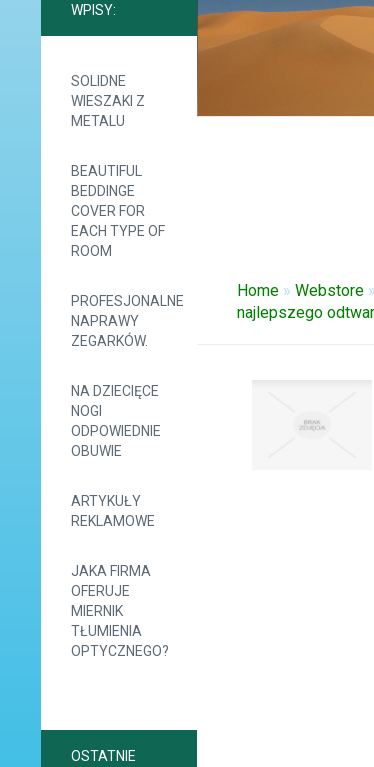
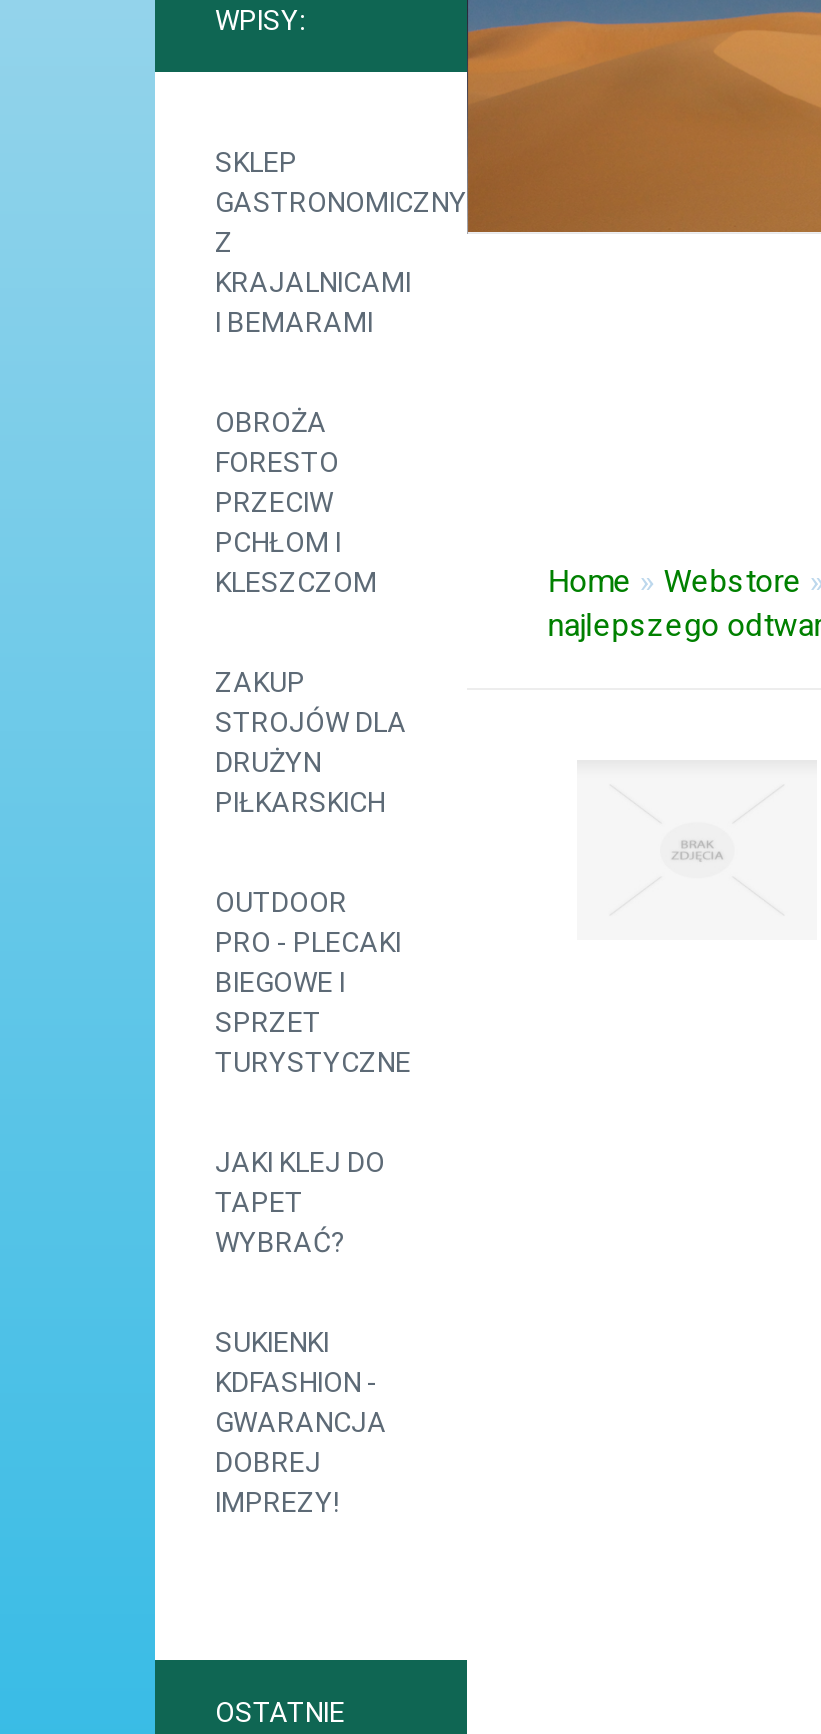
- SOLIDNE
- WIESZAKI Z
- METALU
+ SKLEP
+ GASTRONOMICZNY
+ Z
+ KRAJALNICAMI
+ I BEMARAMI

- BEAUTIFUL
- BEDDINGE
- COVER FOR
- EACH TYPE OF
- ROOM
+ OBROŻA
+ FORESTO
+ PRZECIW
+ PCHŁOM I
+ KLESZCZOM

- PROFESJONALNE
- NAPRAWY
- ZEGARKÓW.
+ ZAKUP
+ STROJÓW DLA
+ DRUŻYN
+ PIŁKARSKICH

- NA DZIECIĘCE
- NOGI
- ODPOWIEDNIE
- OBUWIE
+ OUTDOOR
+ PRO - PLECAKI
+ BIEGOWE I
+ SPRZET
+ TURYSTYCZNE

- ARTYKUŁY
- REKLAMOWE
+ JAKI KLEJ DO
+ TAPET
+ WYBRAĆ?

- JAKA FIRMA
- OFERUJE
- MIERNIK
- TŁUMIENIA
- OPTYCZNEGO?
+ SUKIENKI
+ KDFASHION -
+ GWARANCJA
+ DOBREJ
+ IMPREZY!
